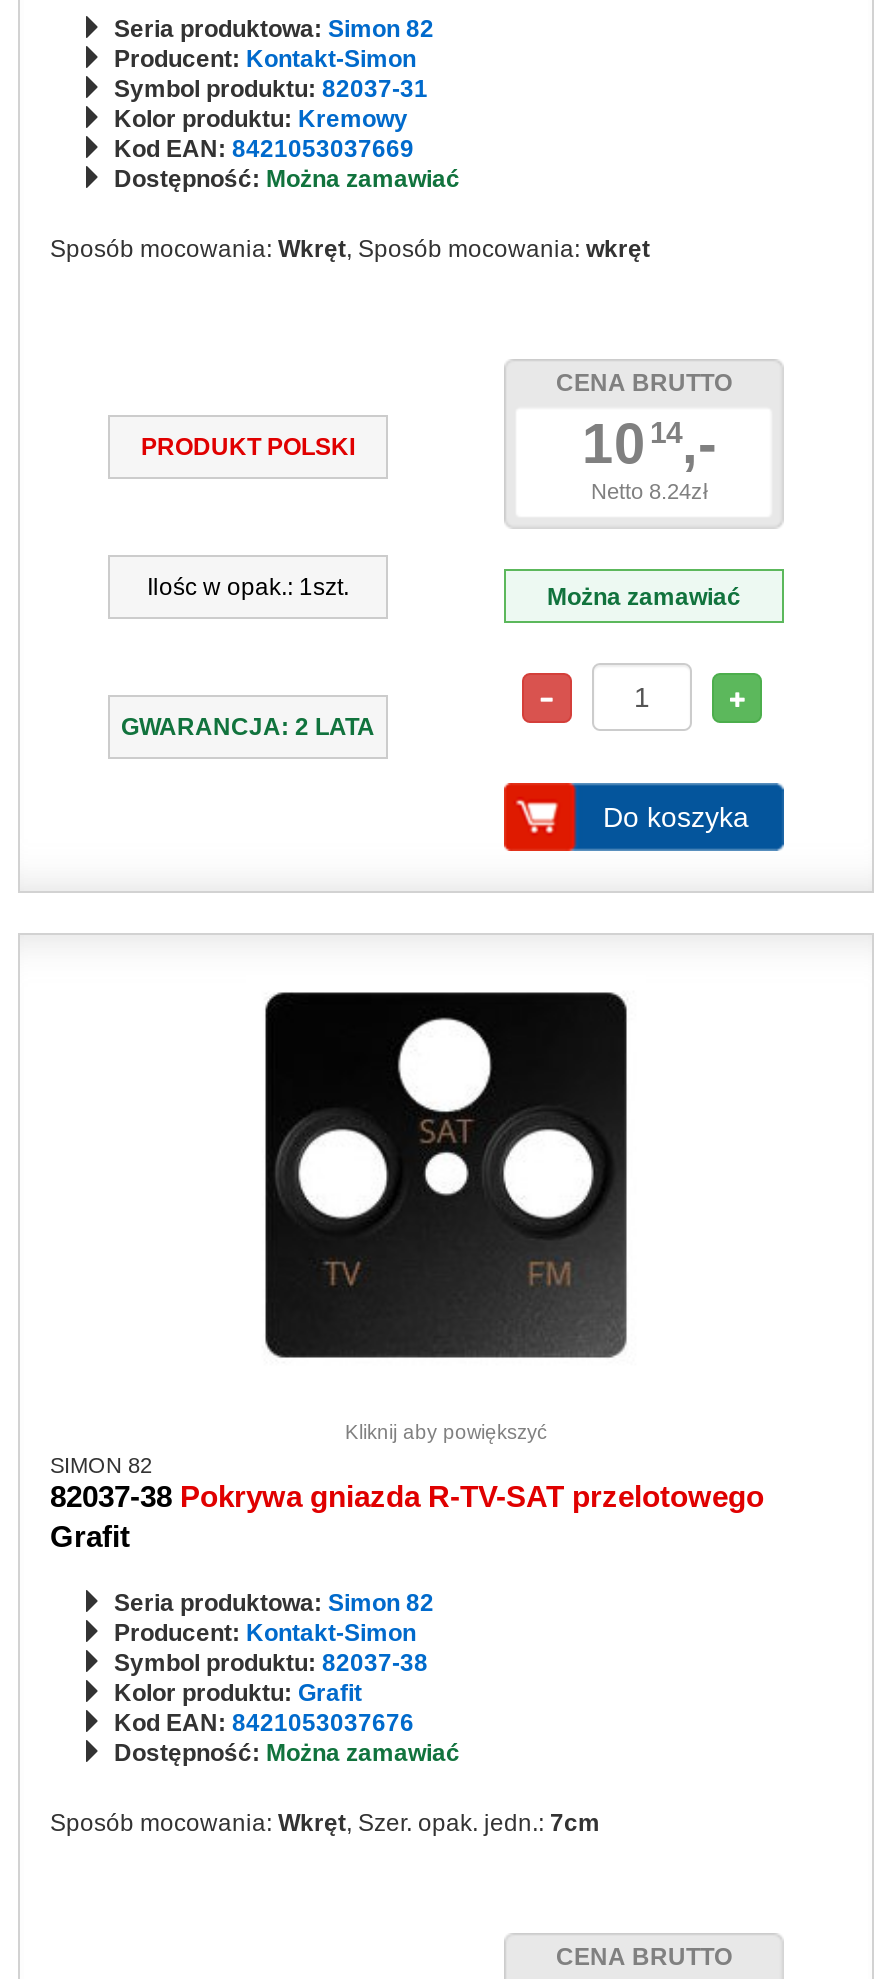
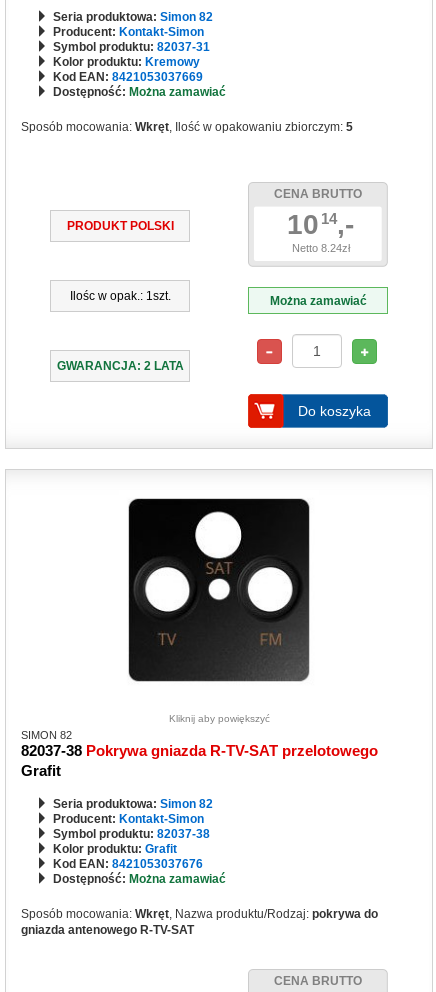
- Sposób mocowania: Wkręt, Sposób mocowania: wkręt
+ Sposób mocowania: Wkręt, Ilość w opakowaniu zbiorczym: 5

- Sposób mocowania: Wkręt, Szer. opak. jedn.: 7cm
+ Sposób mocowania: Wkręt, Nazwa produktu/Rodzaj: pokrywa do
+ gniazda antenowego R-TV-SAT
